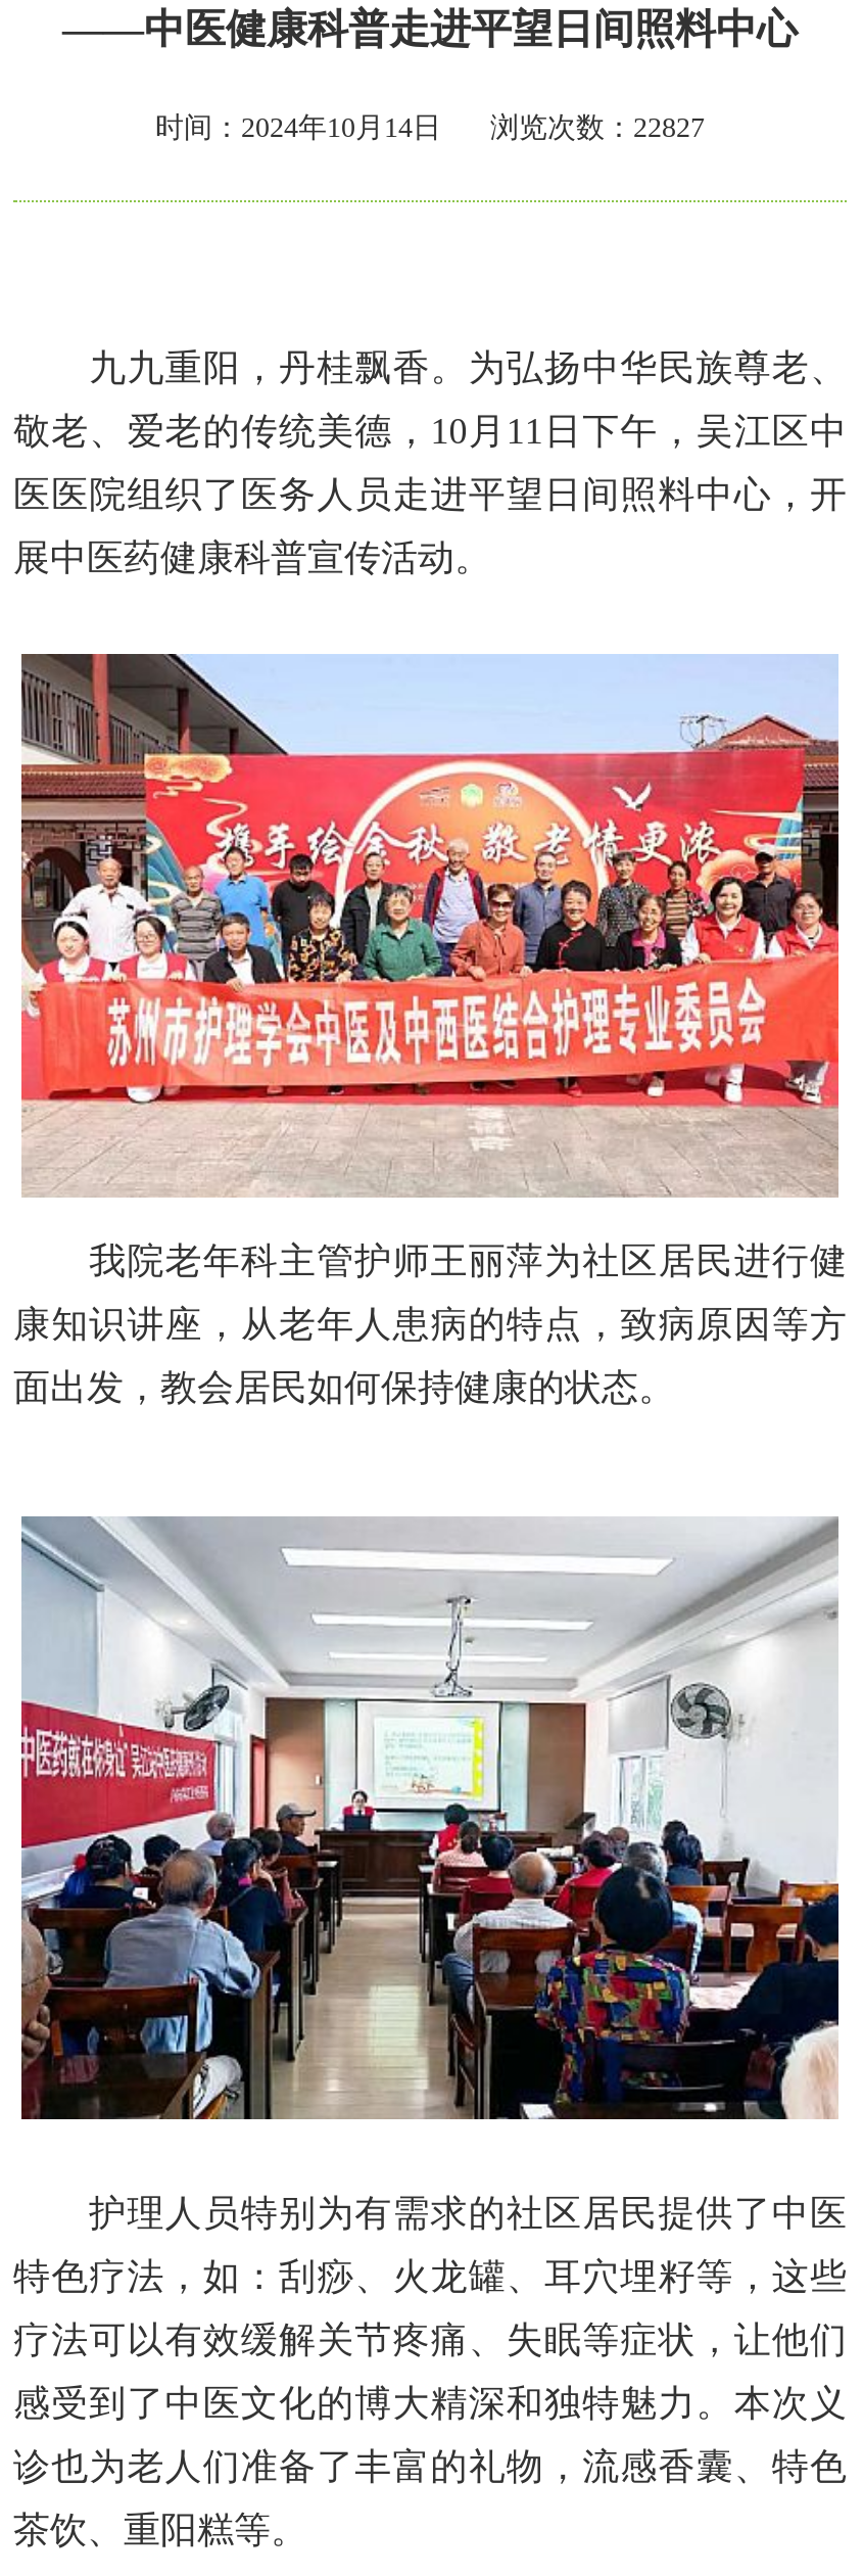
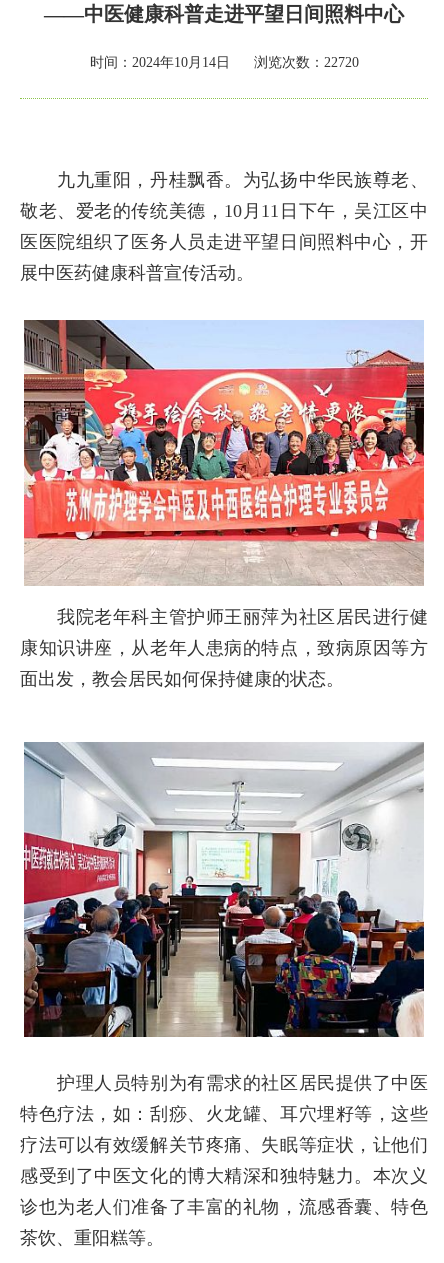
- 时间：2024年10月14日 浏览次数：22827
+ 时间：2024年10月14日 浏览次数：22720
